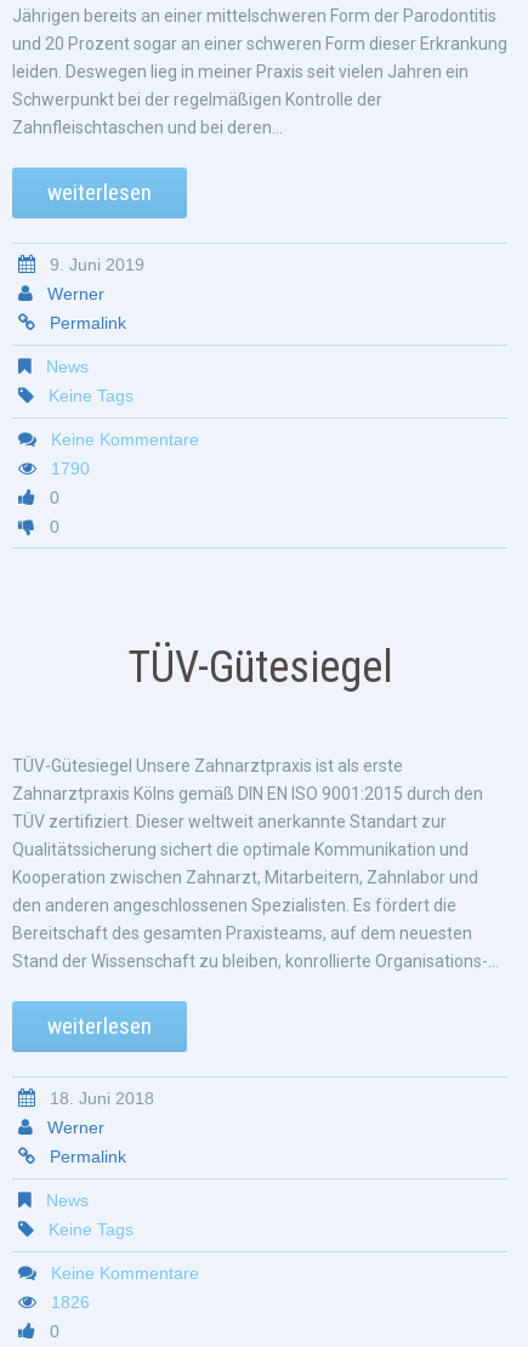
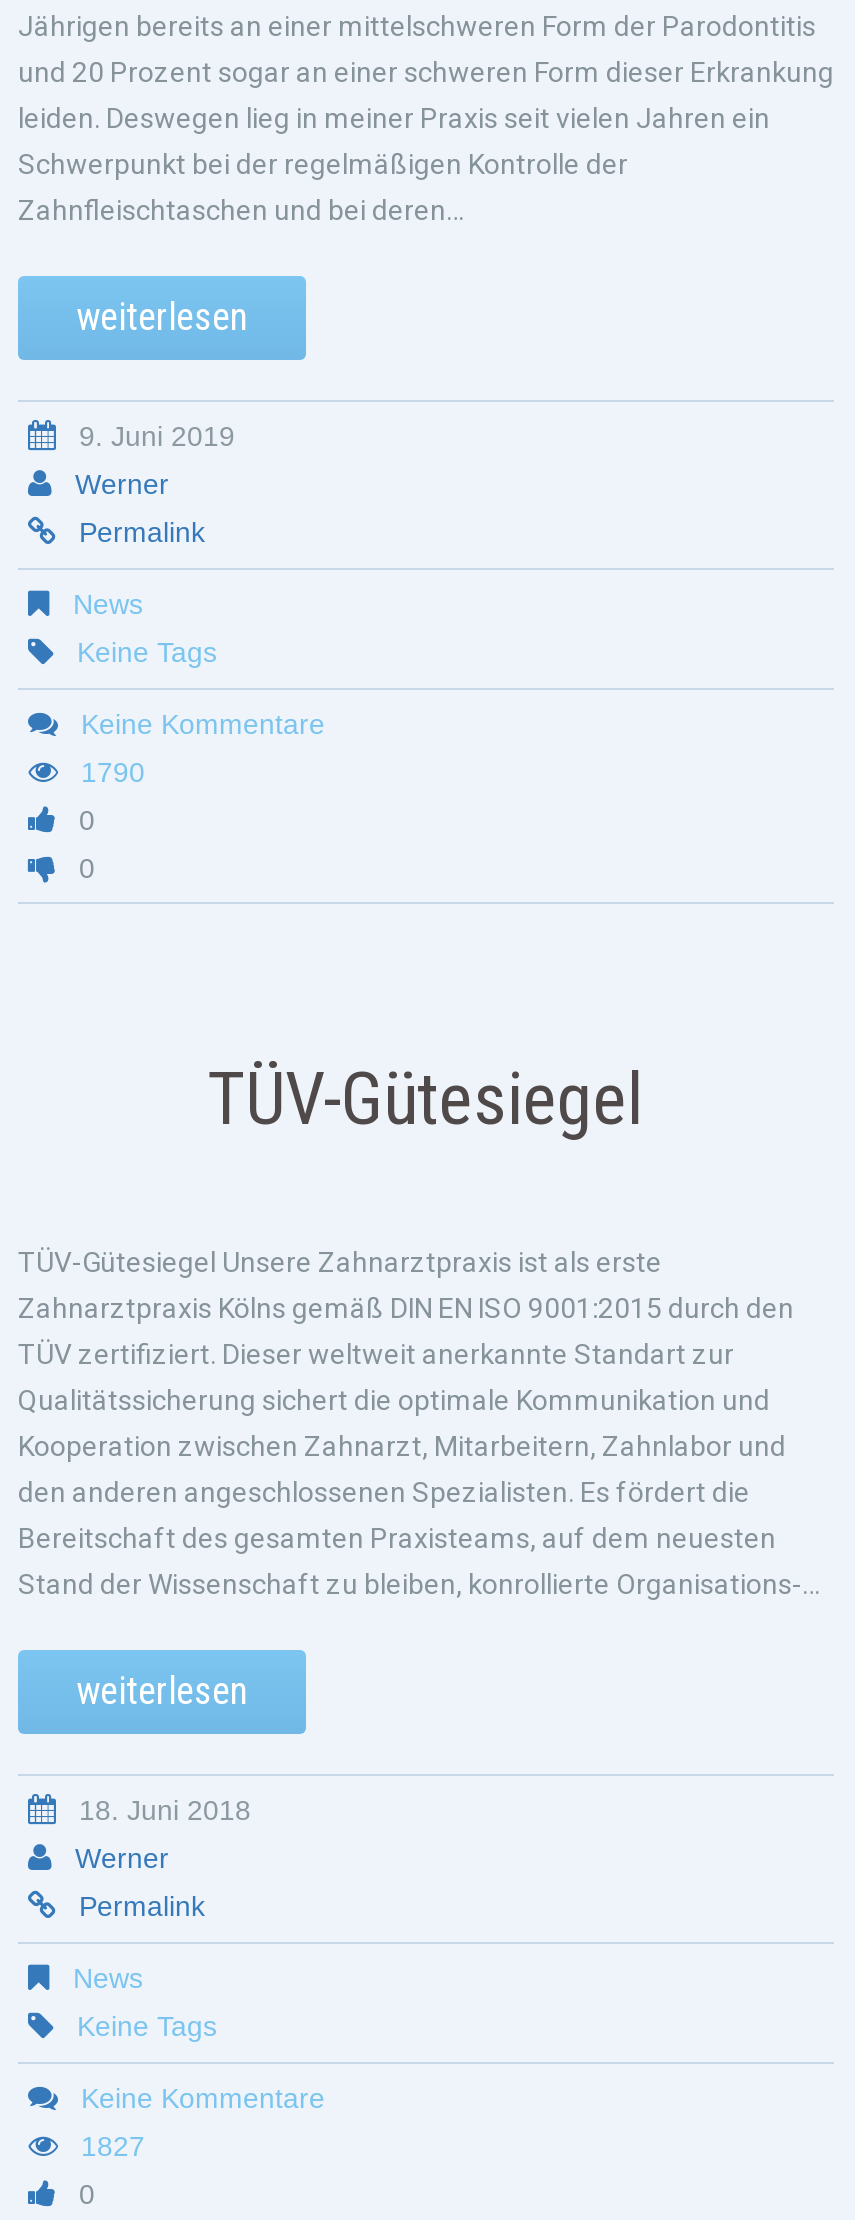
- 1826
+ 1827
